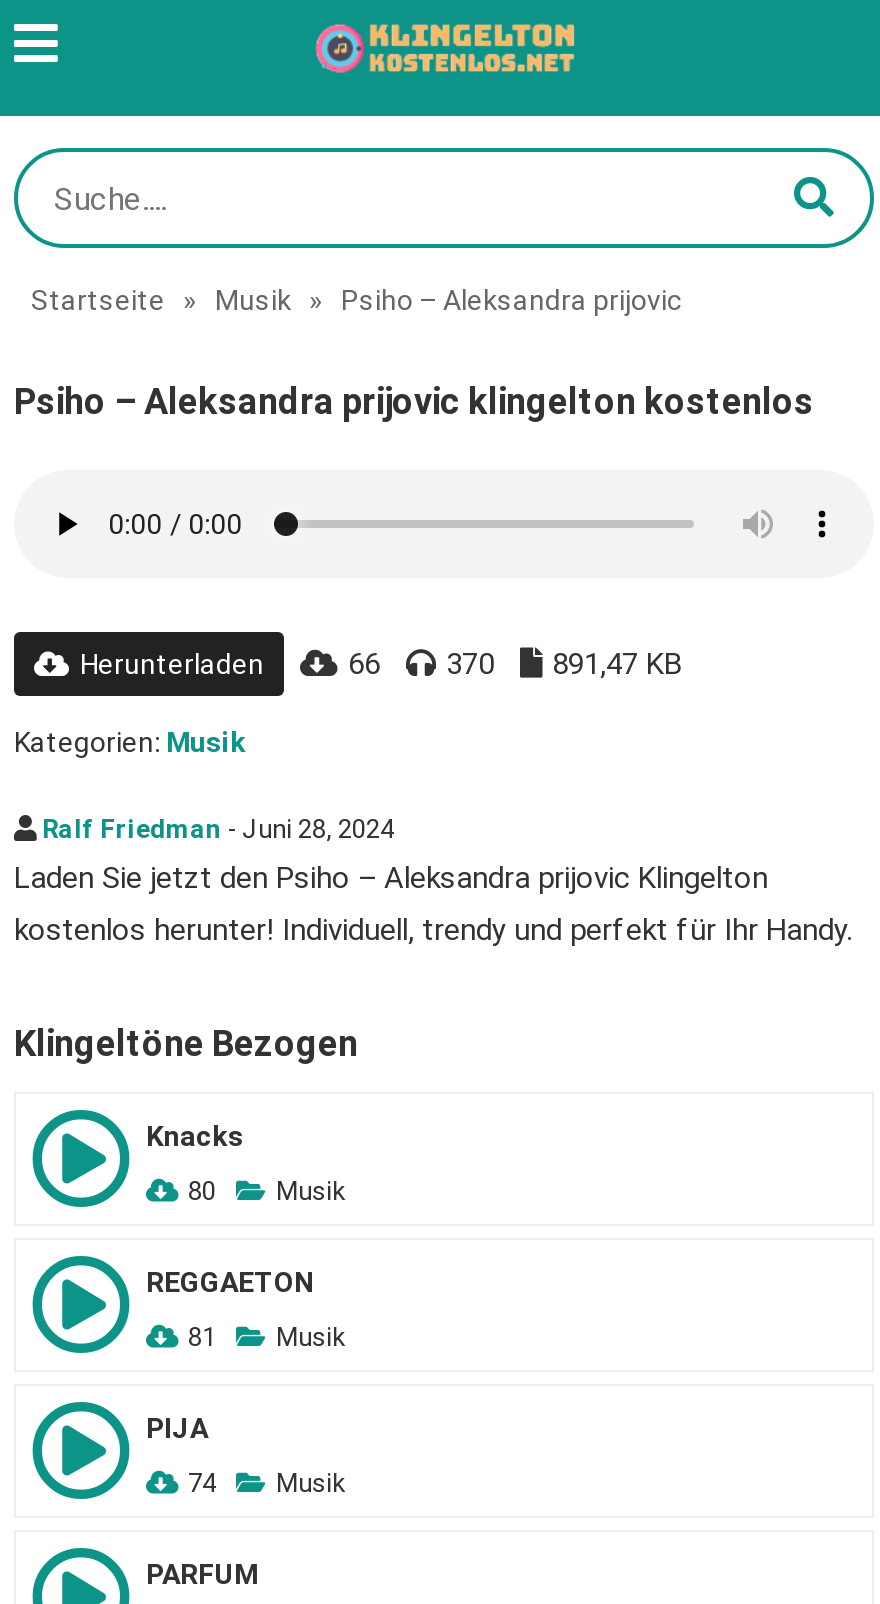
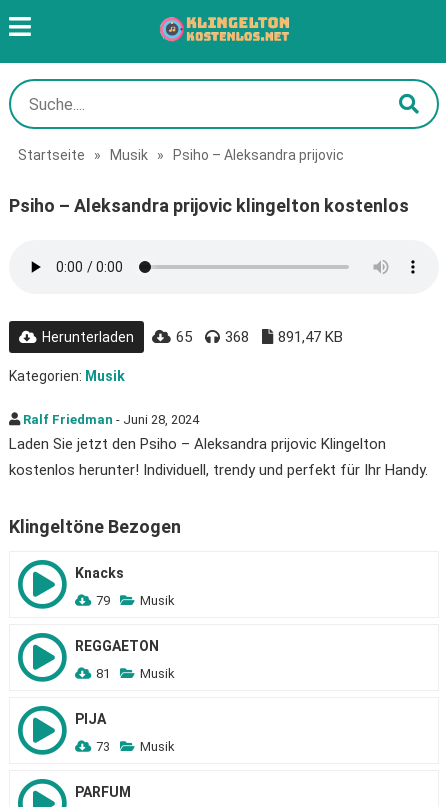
- 66
+ 65

- 370
+ 368

- 80 Musik
+ 79 Musik

- 74 Musik
+ 73 Musik
